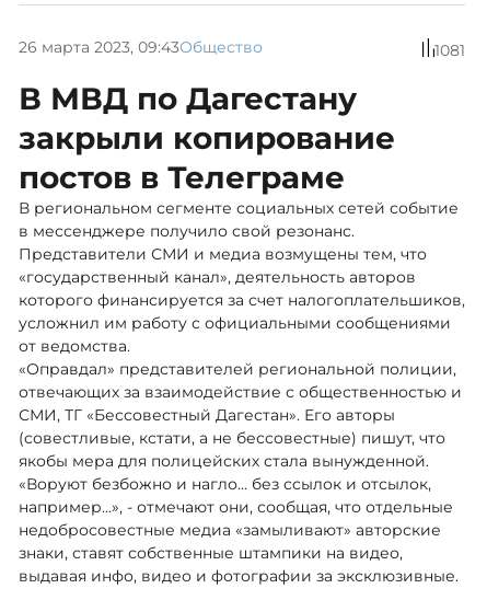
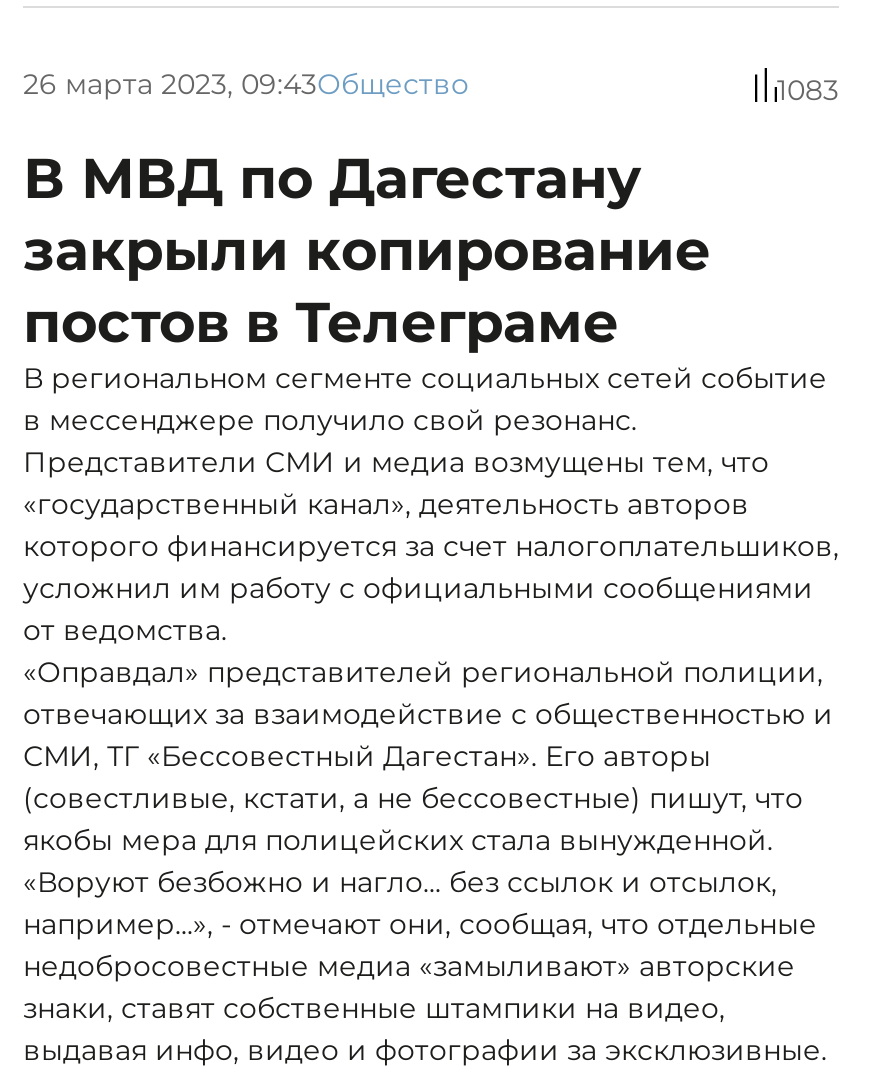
- 1081
+ 1083
